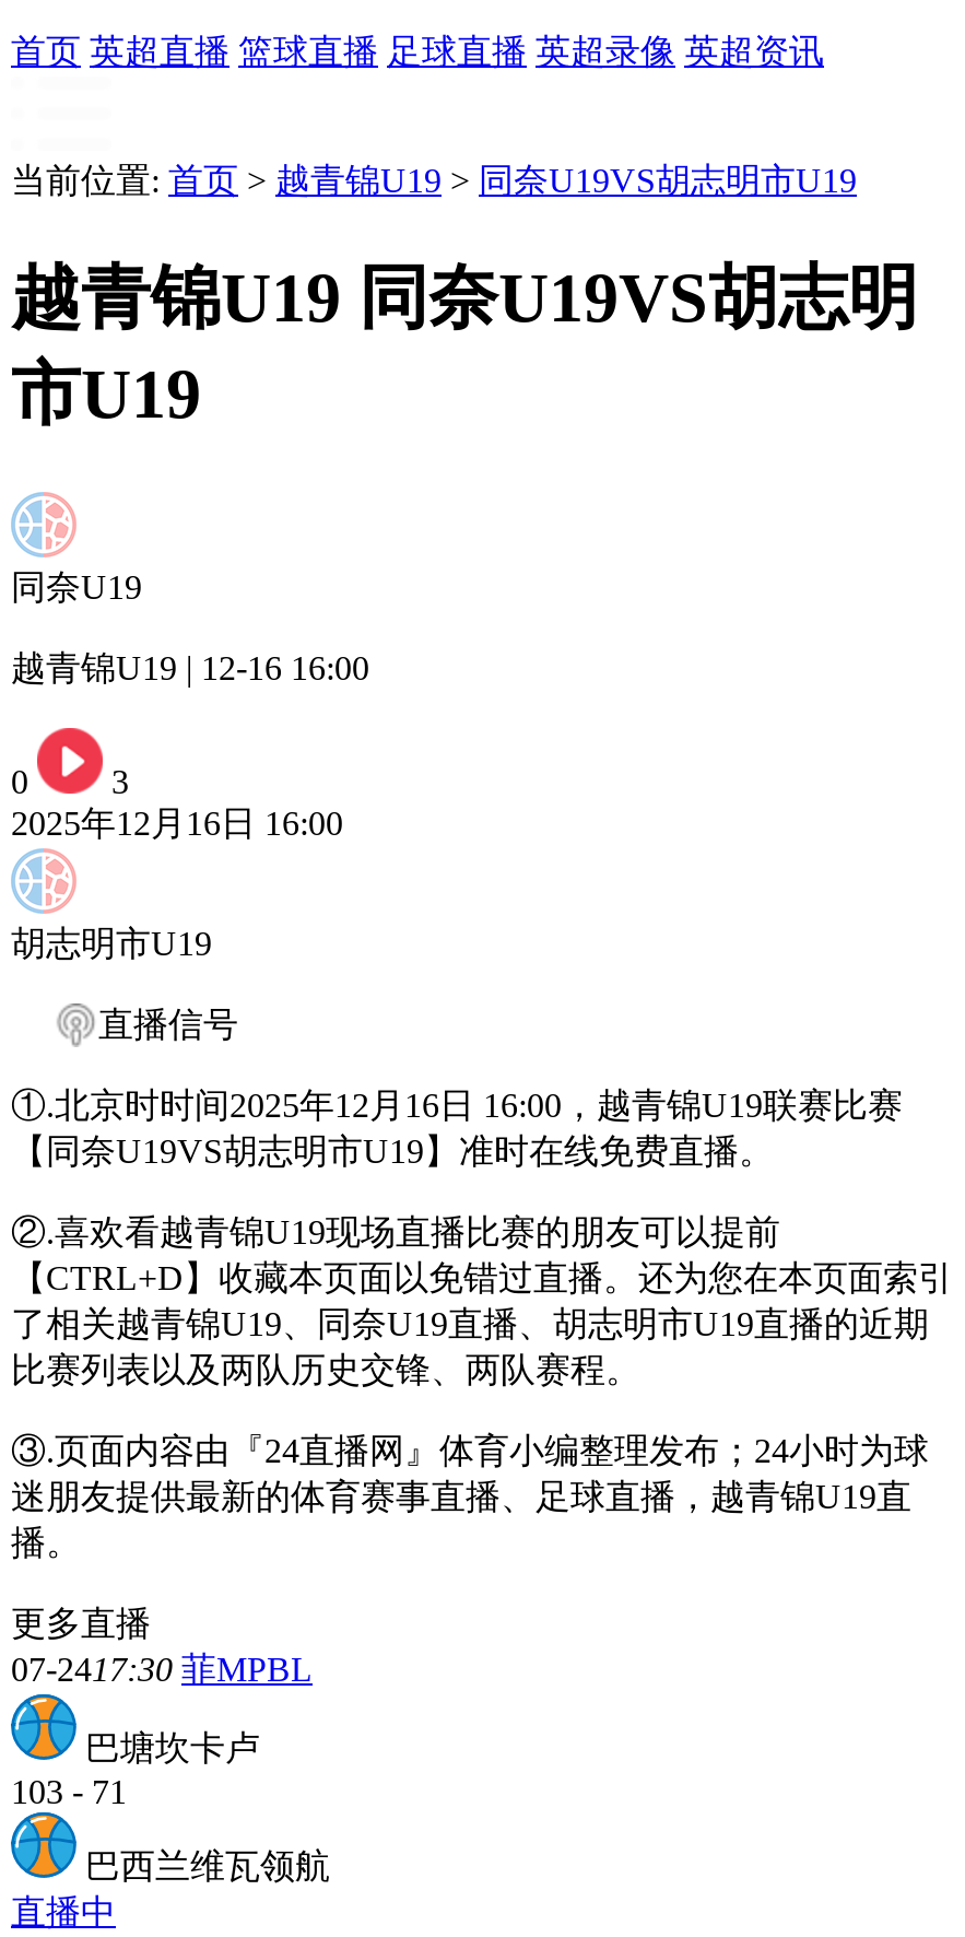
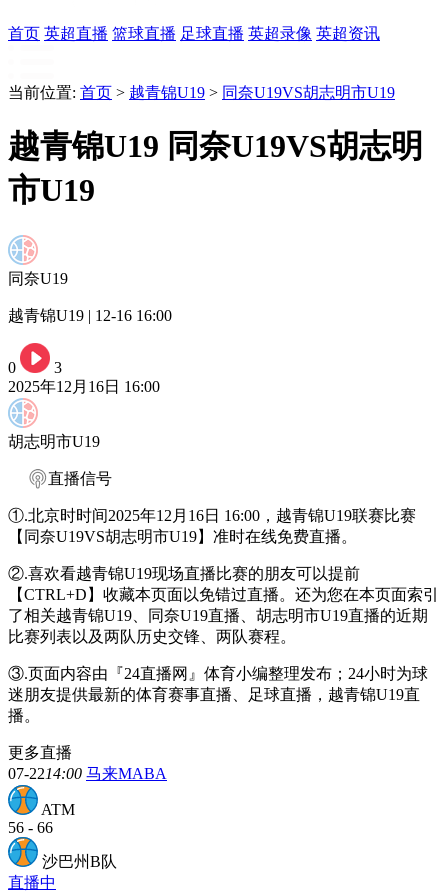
- 07-2417:30 菲MPBL
+ 07-2214:00 马来MABA

- 巴塘坎卡卢
- 103 - 71
+ ATM
+ 56 - 66

- 巴西兰维瓦领航
+ 沙巴州B队
